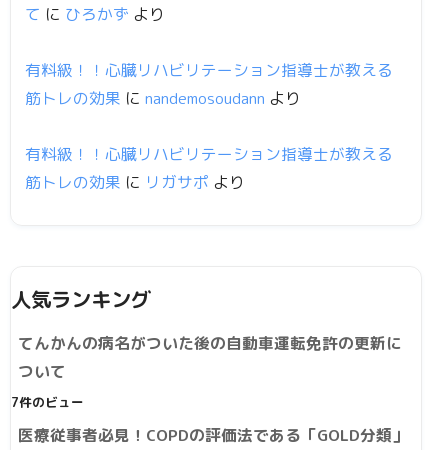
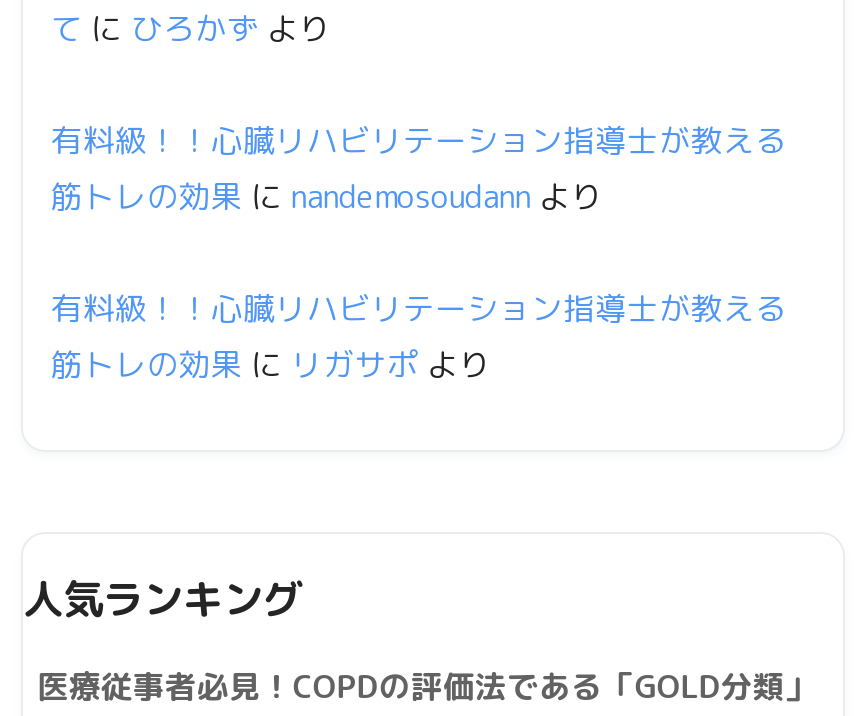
- てんかんの病名がついた後の自動車運転免許の更新に
- ついて
- 7件のビュー
